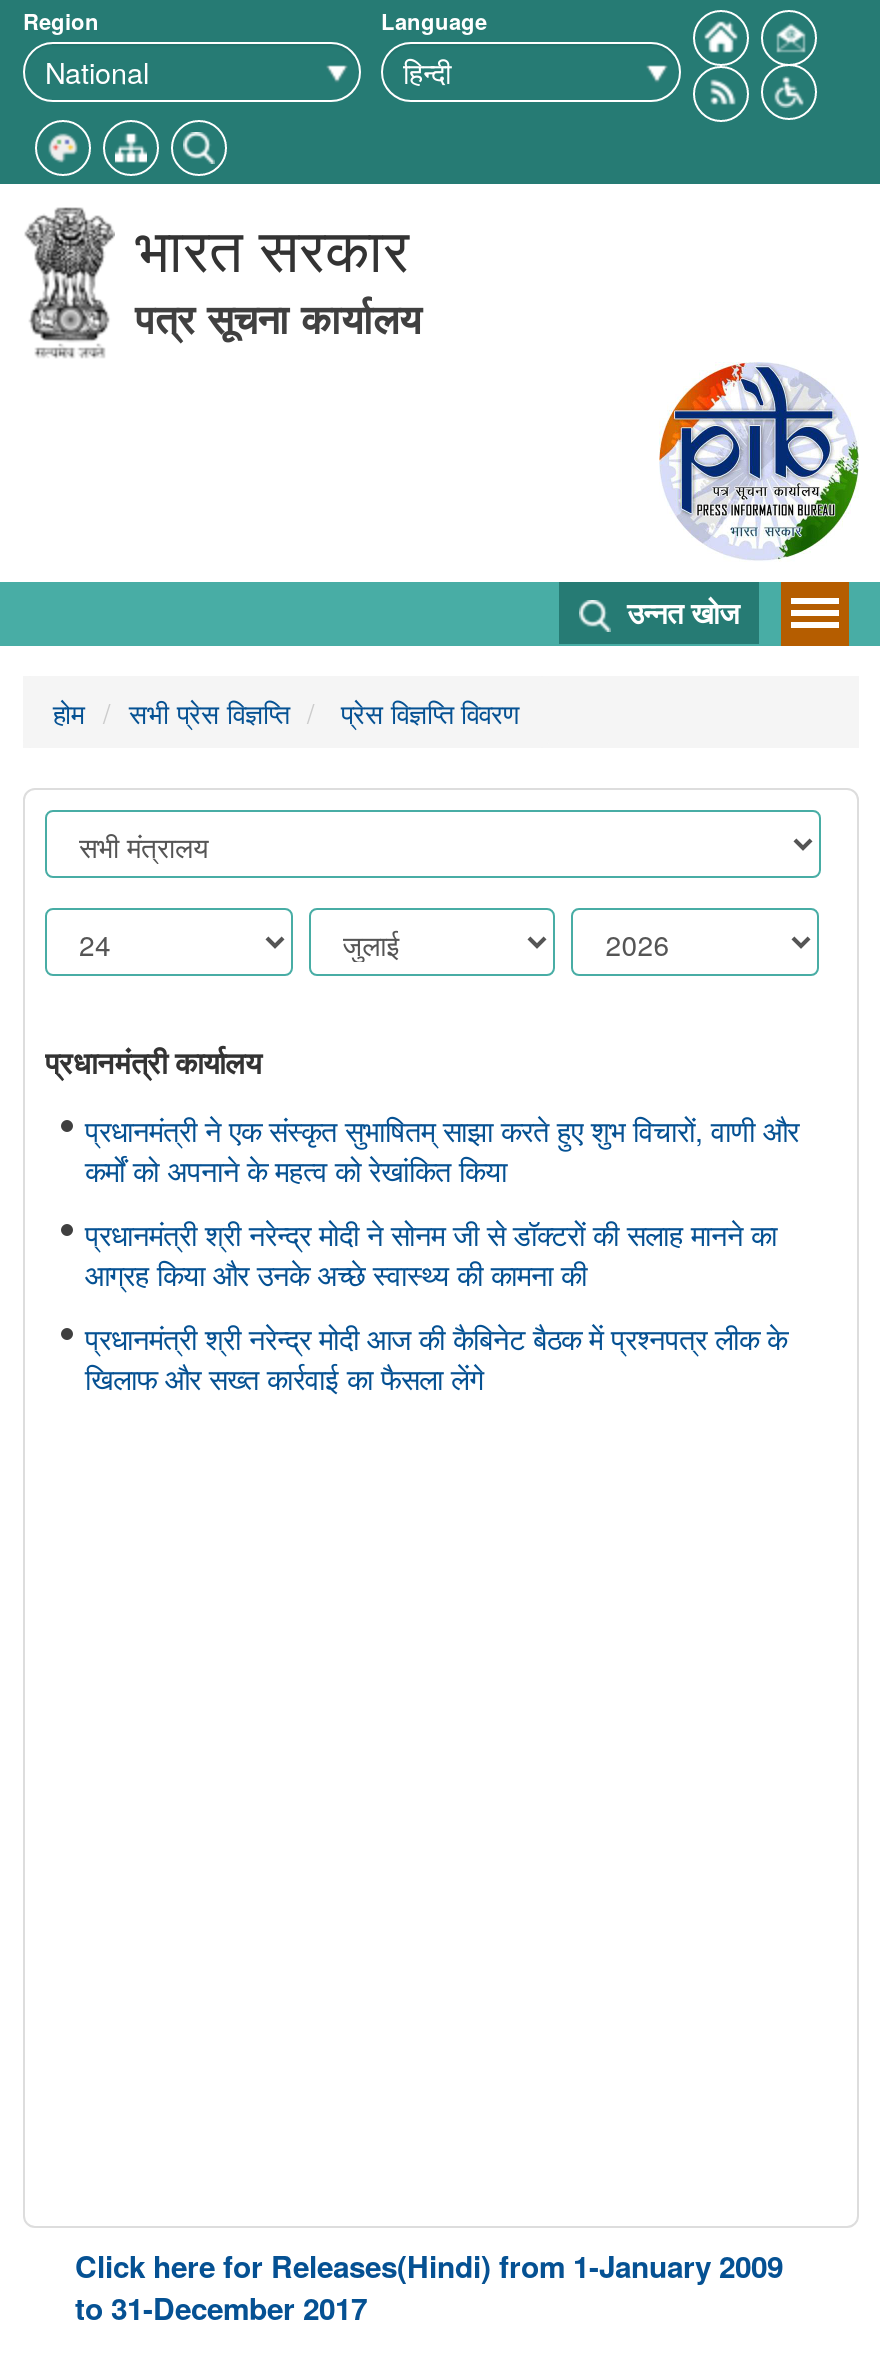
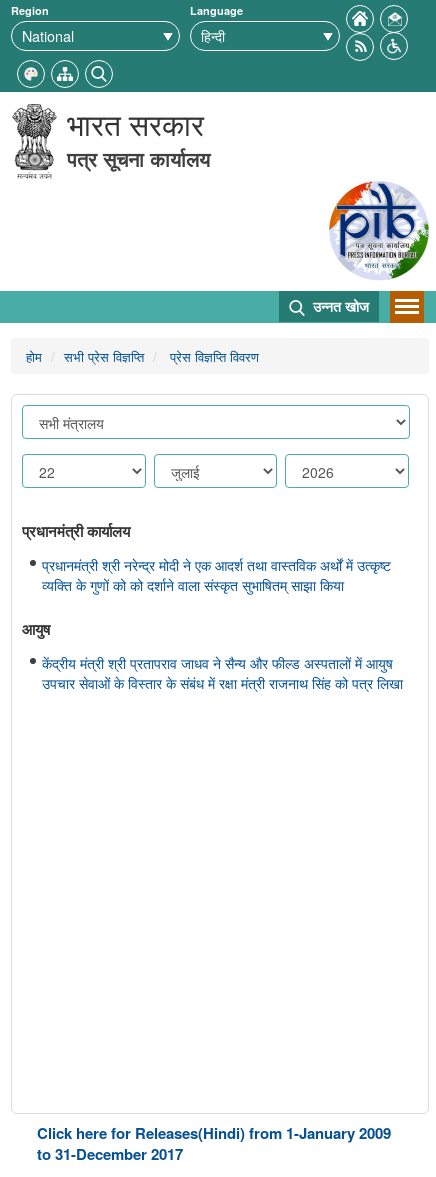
- प्रधानमंत्री ने एक संस्कृत सुभाषितम् साझा करते हुए शुभ विचारों, वाणी और
- कर्मों को अपनाने के महत्व को रेखांकित किया
+ प्रधानमंत्री श्री नरेन्द्र मोदी ने एक आदर्श तथा वास्तविक अर्थों में उत्कृष्ट
+ व्यक्ति के गुणों को को दर्शाने वाला संस्कृत सुभाषितम् साझा किया

- प्रधानमंत्री श्री नरेन्द्र मोदी ने सोनम जी से डॉक्टरों की सलाह मानने का
- आग्रह किया और उनके अच्छे स्वास्थ्य की कामना की
+ आयुष

- प्रधानमंत्री श्री नरेन्द्र मोदी आज की कैबिनेट बैठक में प्रश्नपत्र लीक के
- खिलाफ और सख्त कार्रवाई का फैसला लेंगे
+ केंद्रीय मंत्री श्री प्रतापराव जाधव ने सैन्य और फील्ड अस्पतालों में आयुष
+ उपचार सेवाओं के विस्तार के संबंध में रक्षा मंत्री राजनाथ सिंह को पत्र लिखा
